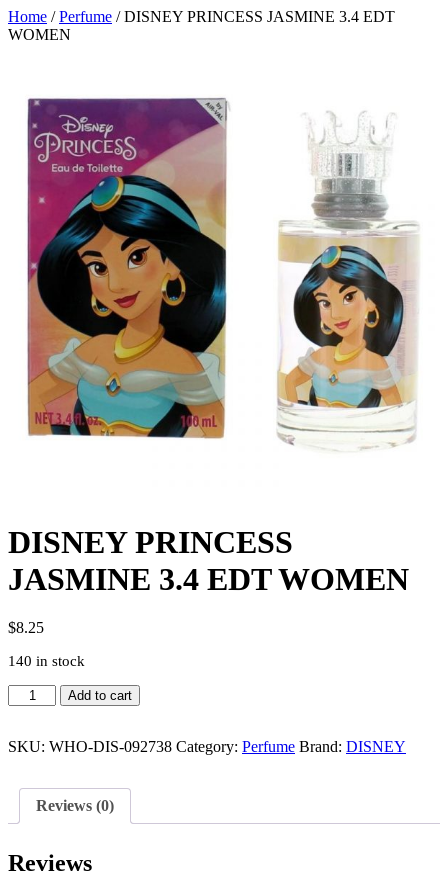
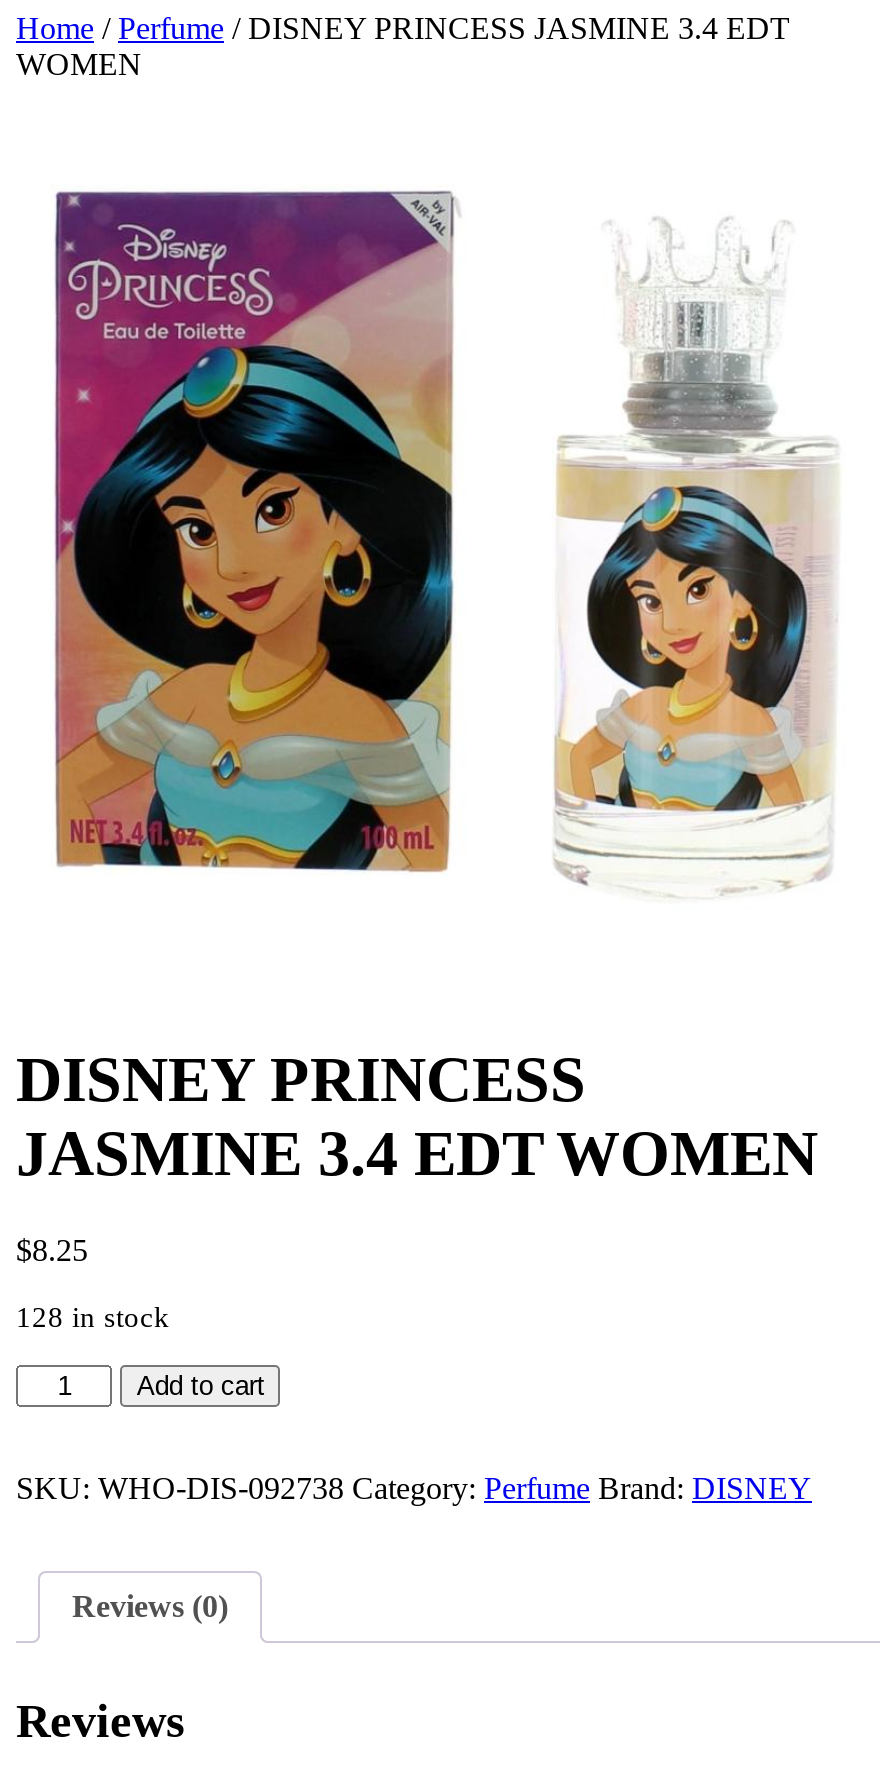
- 140 in stock
+ 128 in stock
